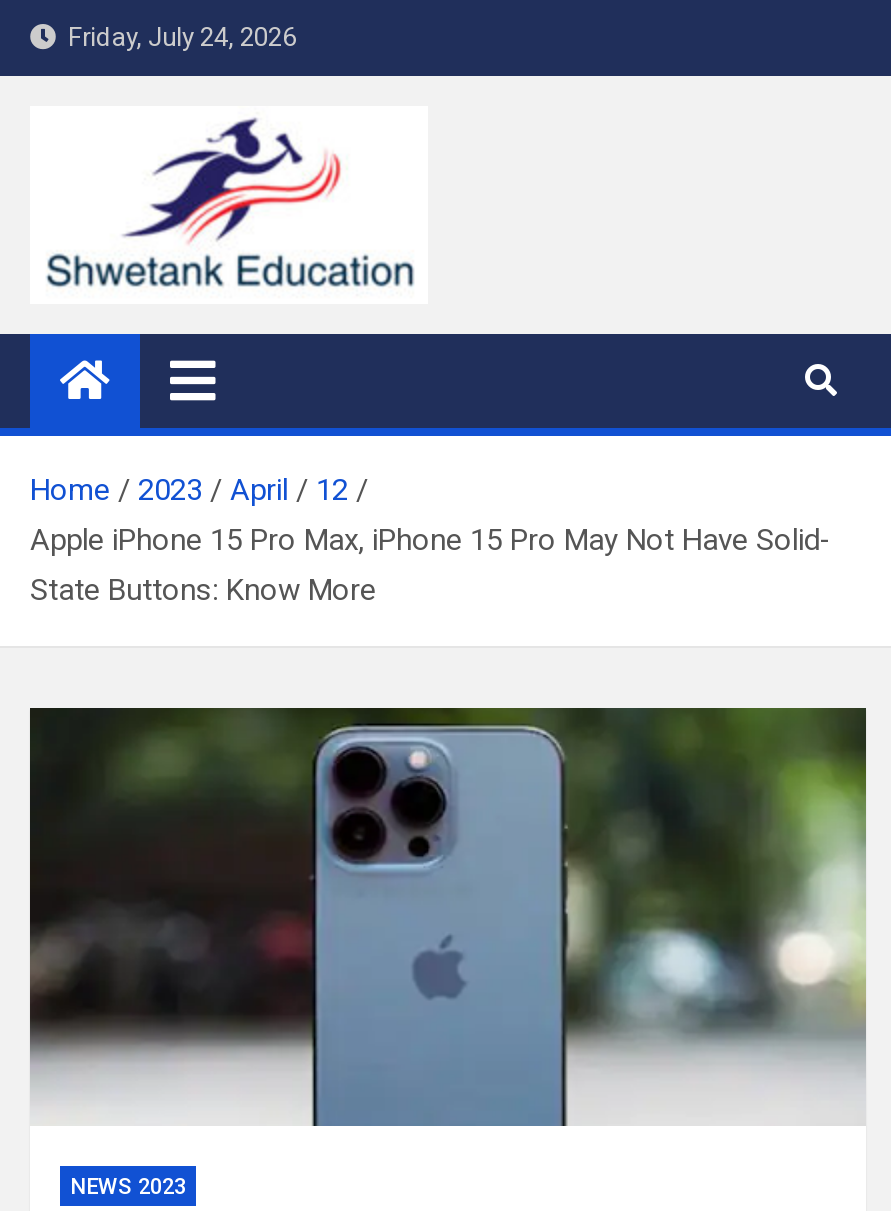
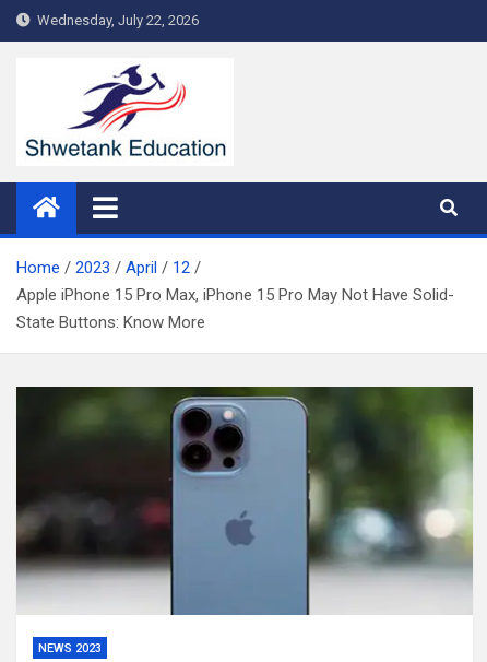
- Friday, July 24, 2026
+ Wednesday, July 22, 2026
